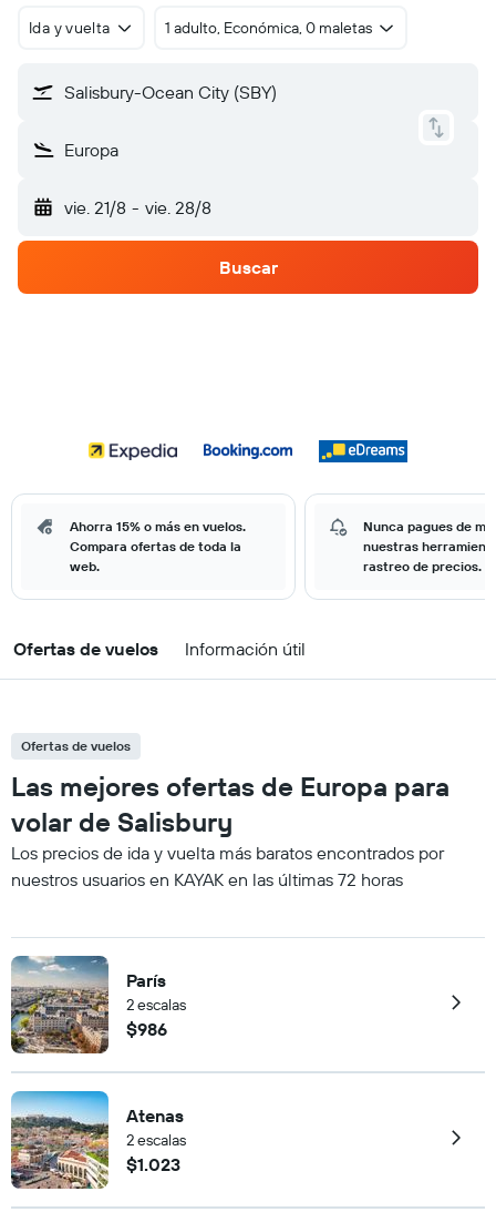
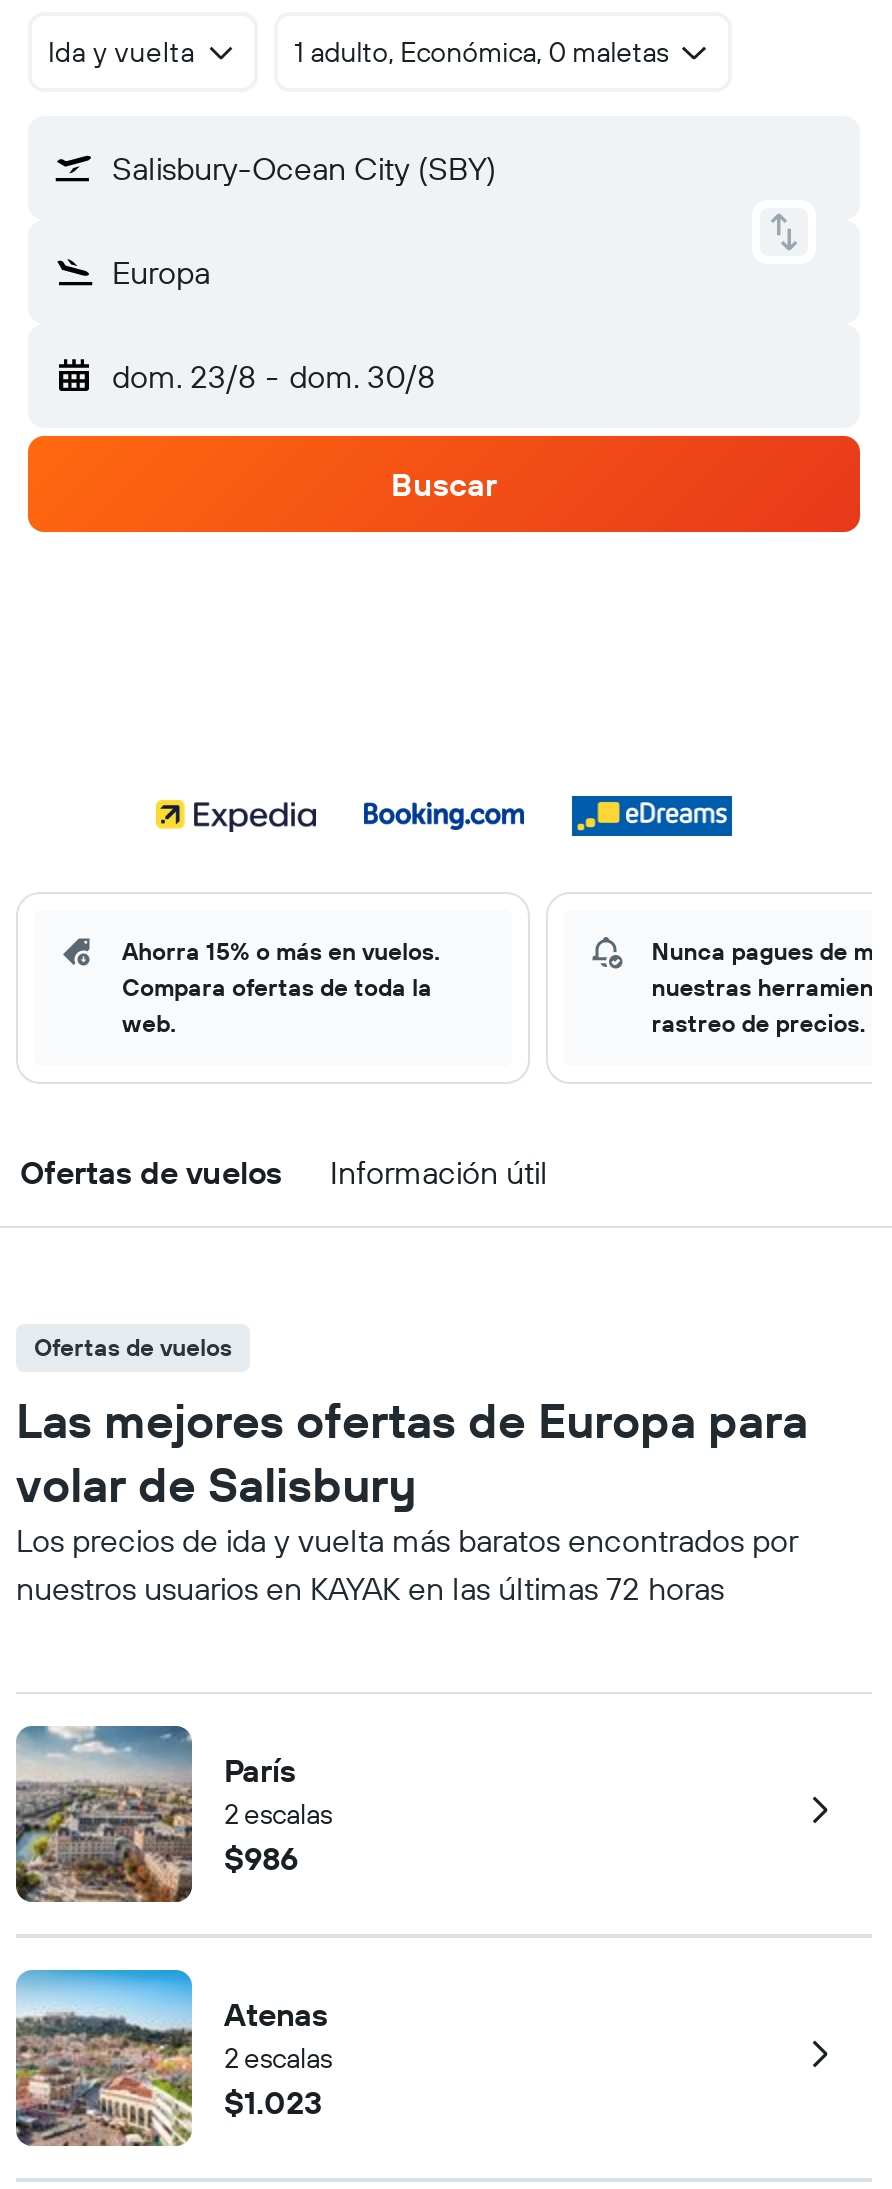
- vie. 21/8 - vie. 28/8
+ dom. 23/8 - dom. 30/8
